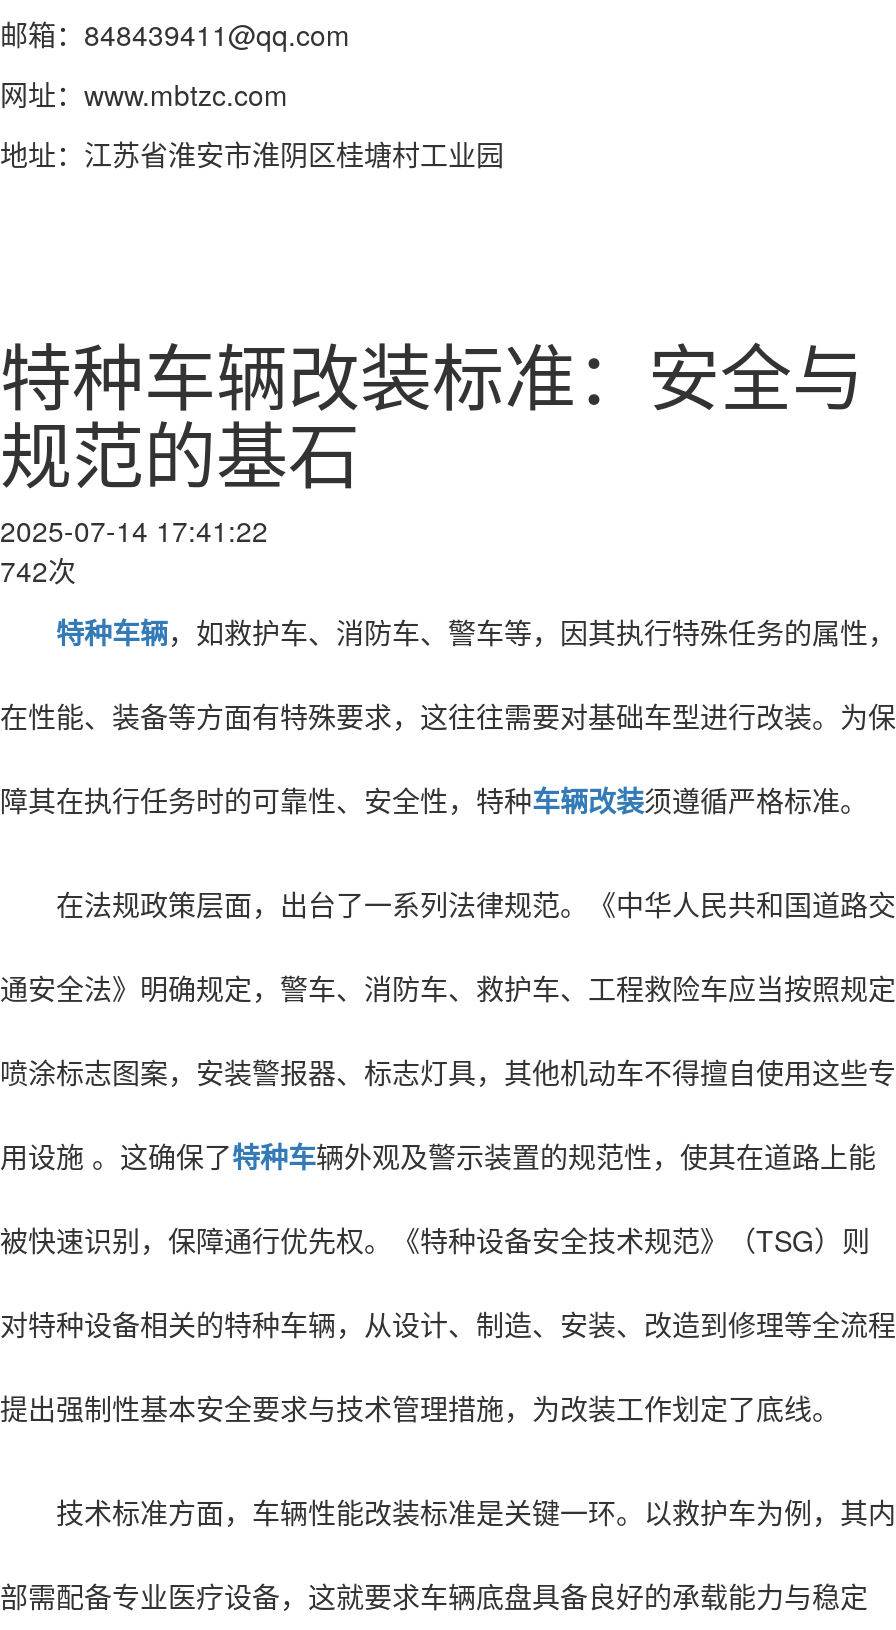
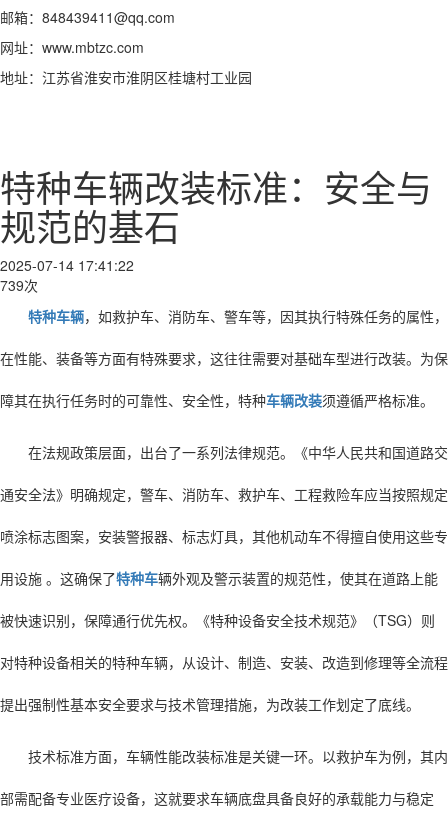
- 742次
+ 739次
